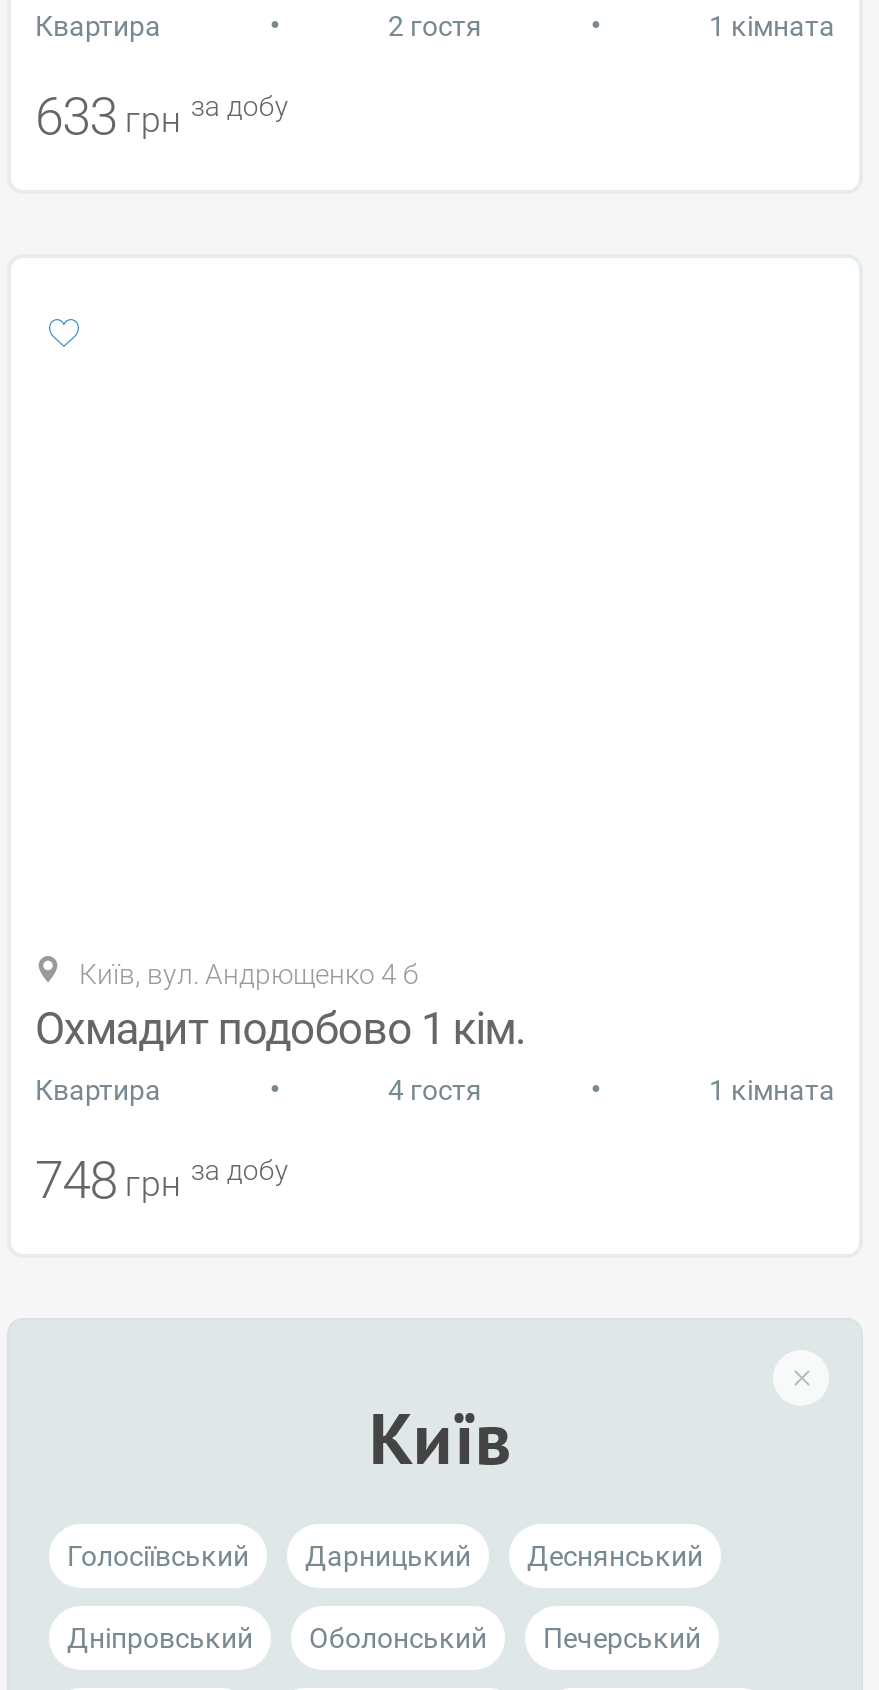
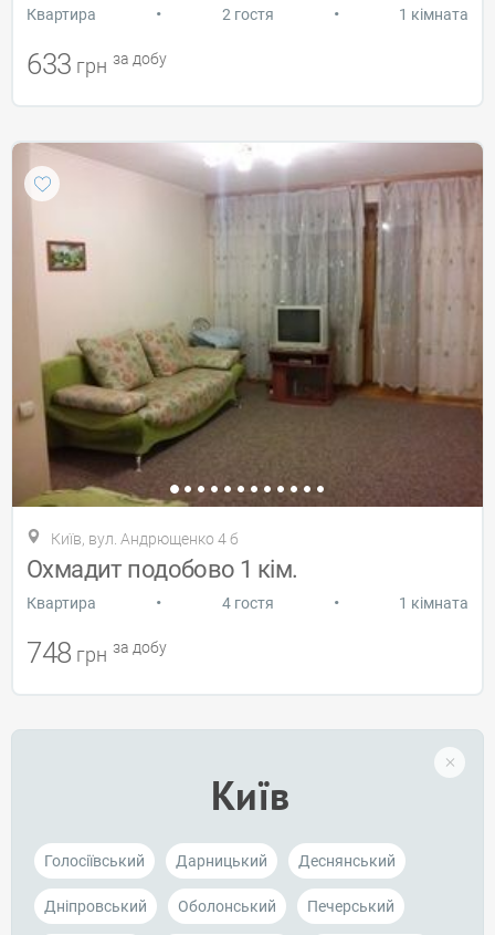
+ [image]
